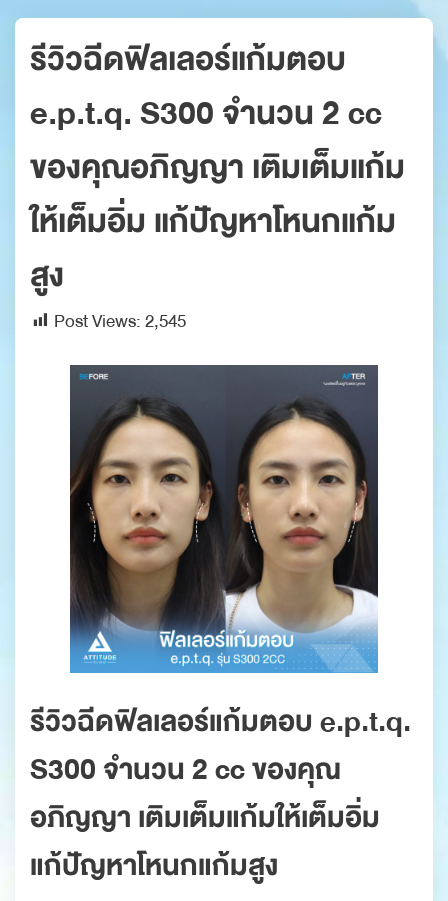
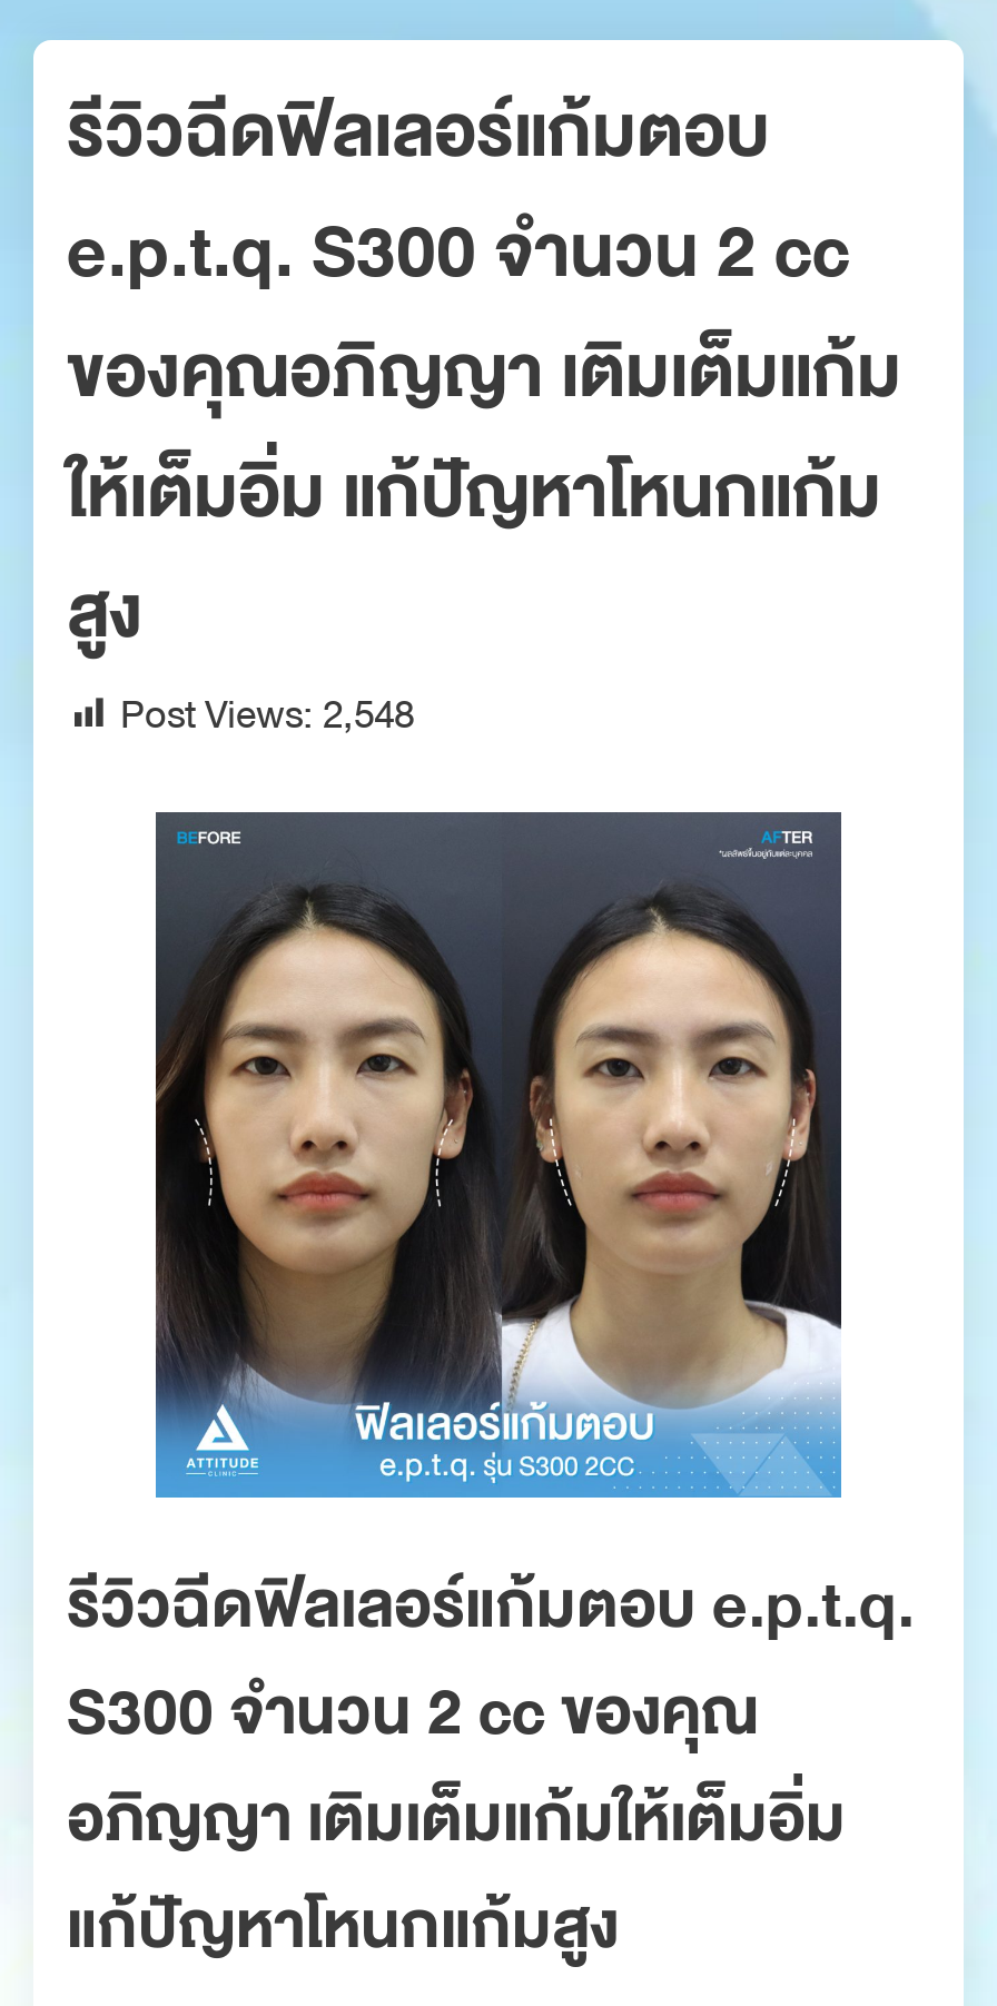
- Post Views: 2,545
+ Post Views: 2,548
